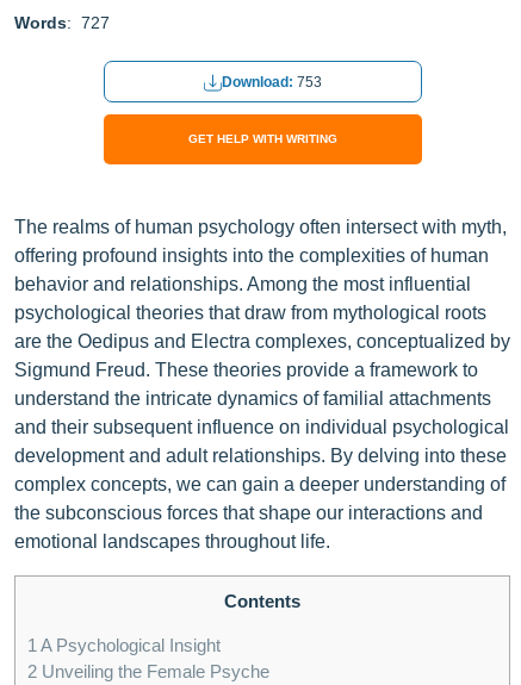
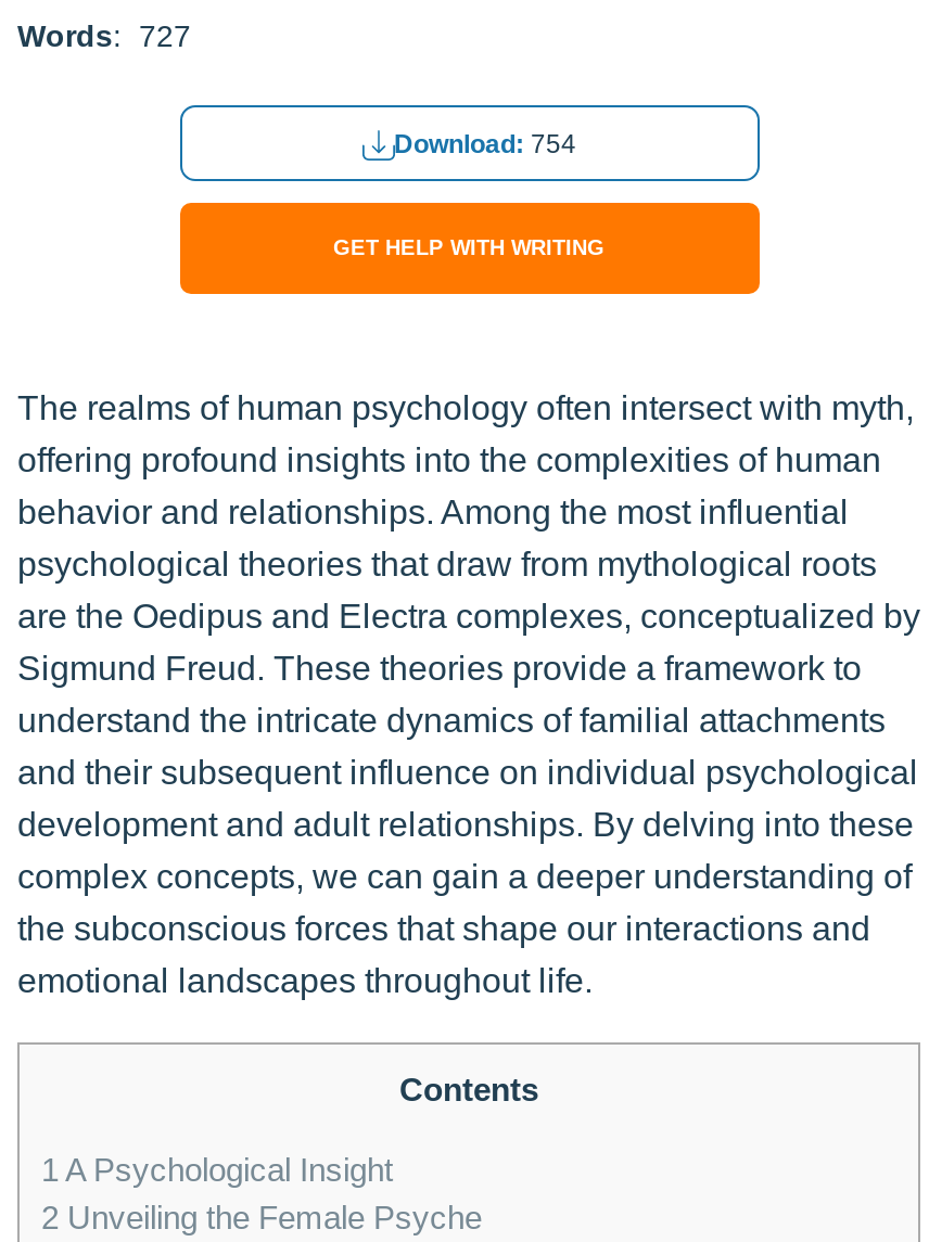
- Download: 753
+ Download: 754
